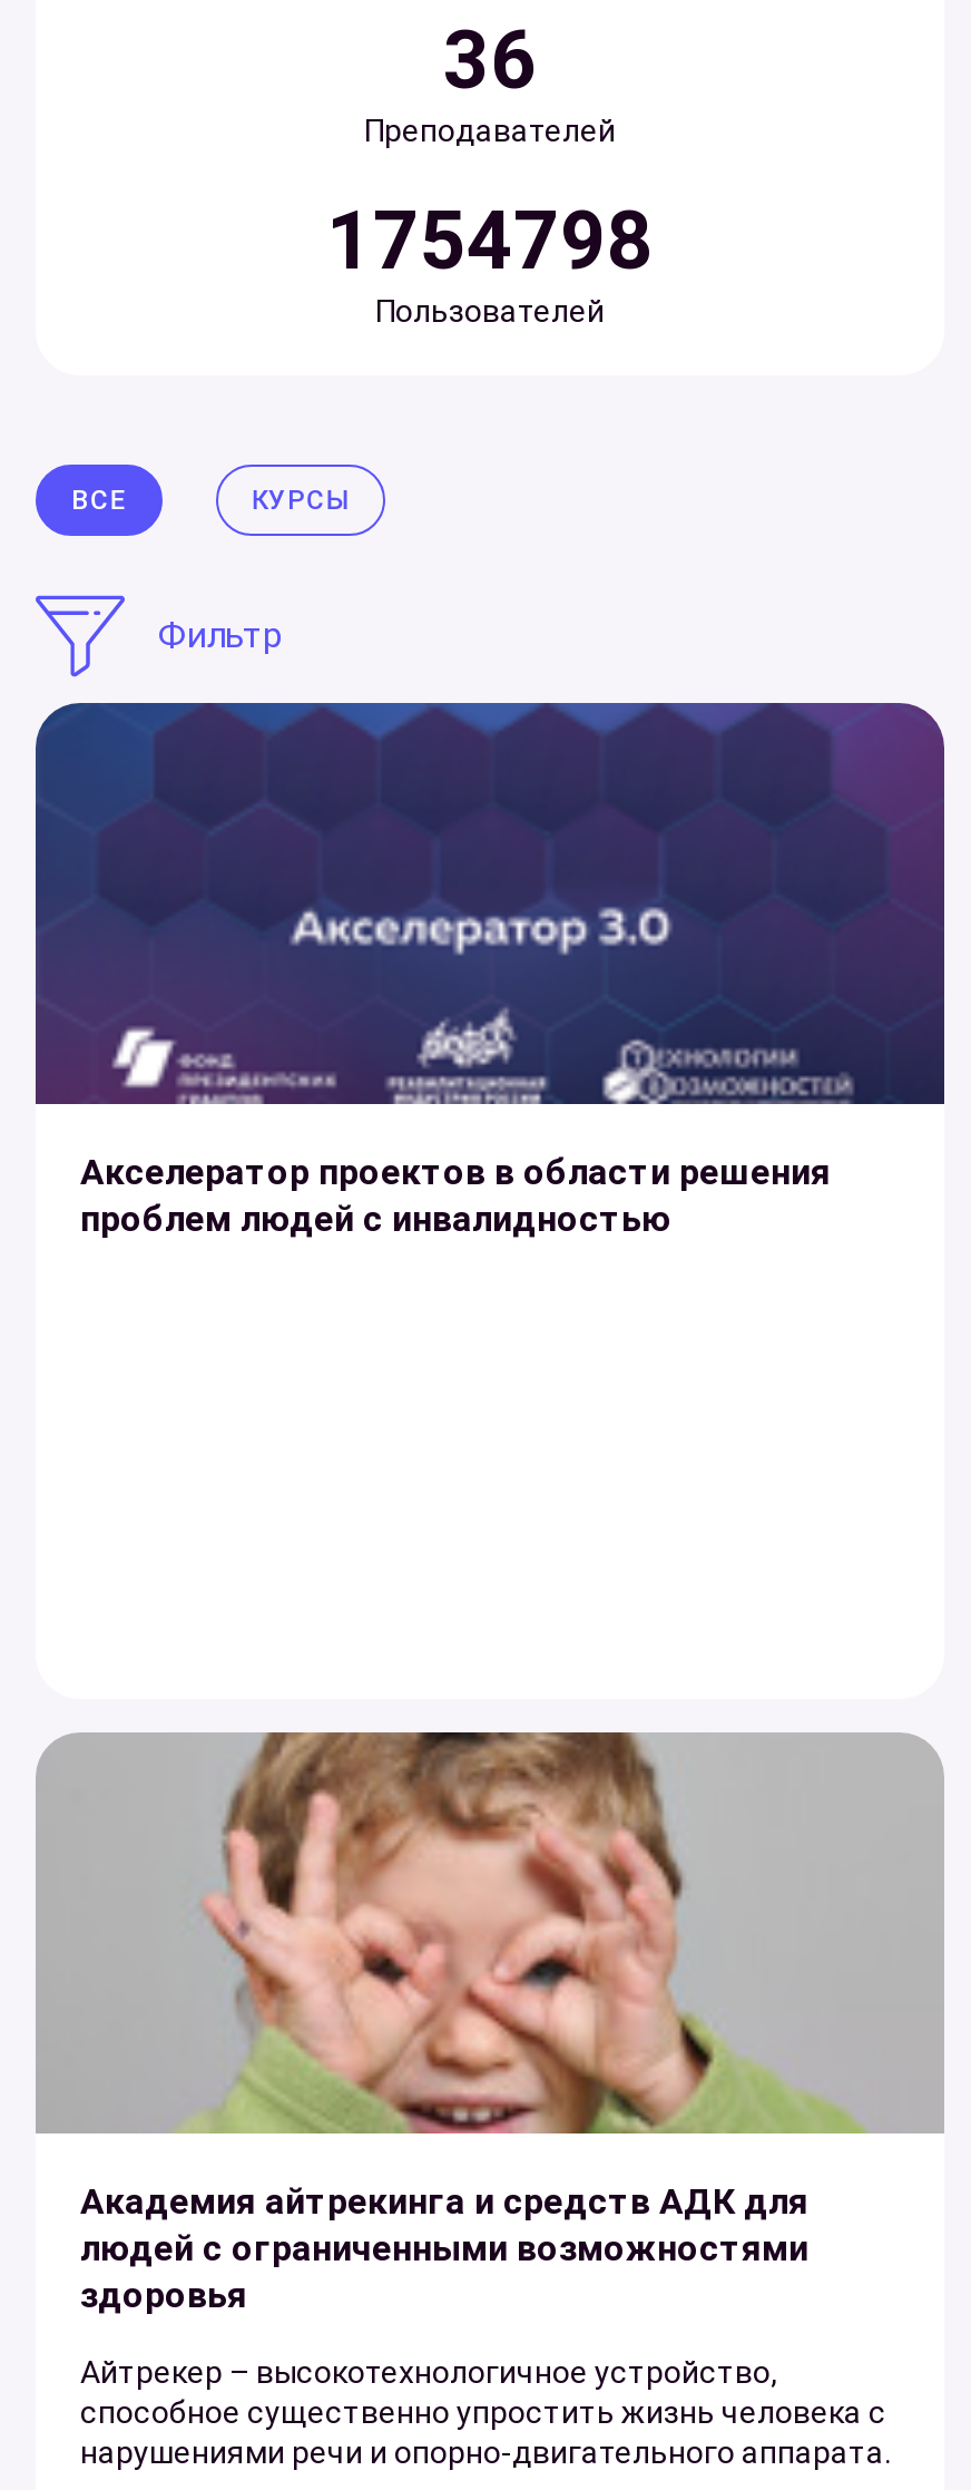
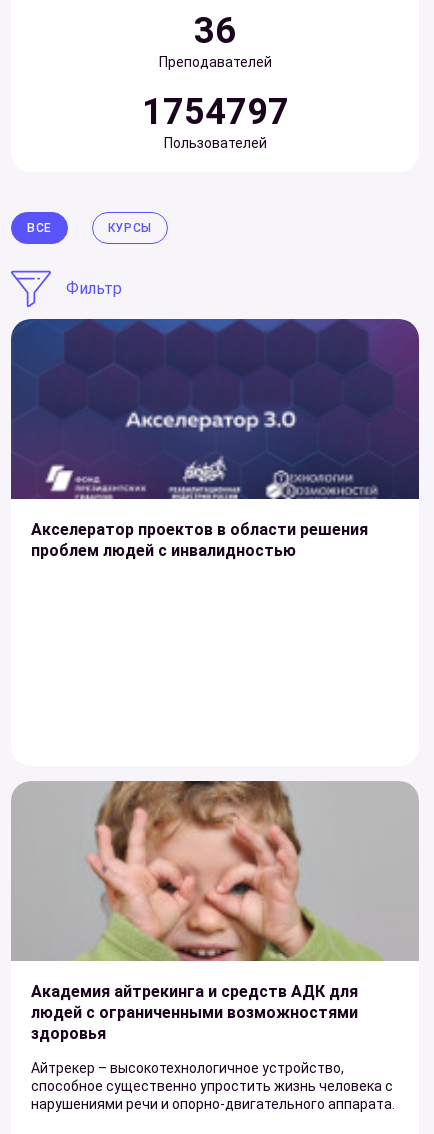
- 1754798
+ 1754797
